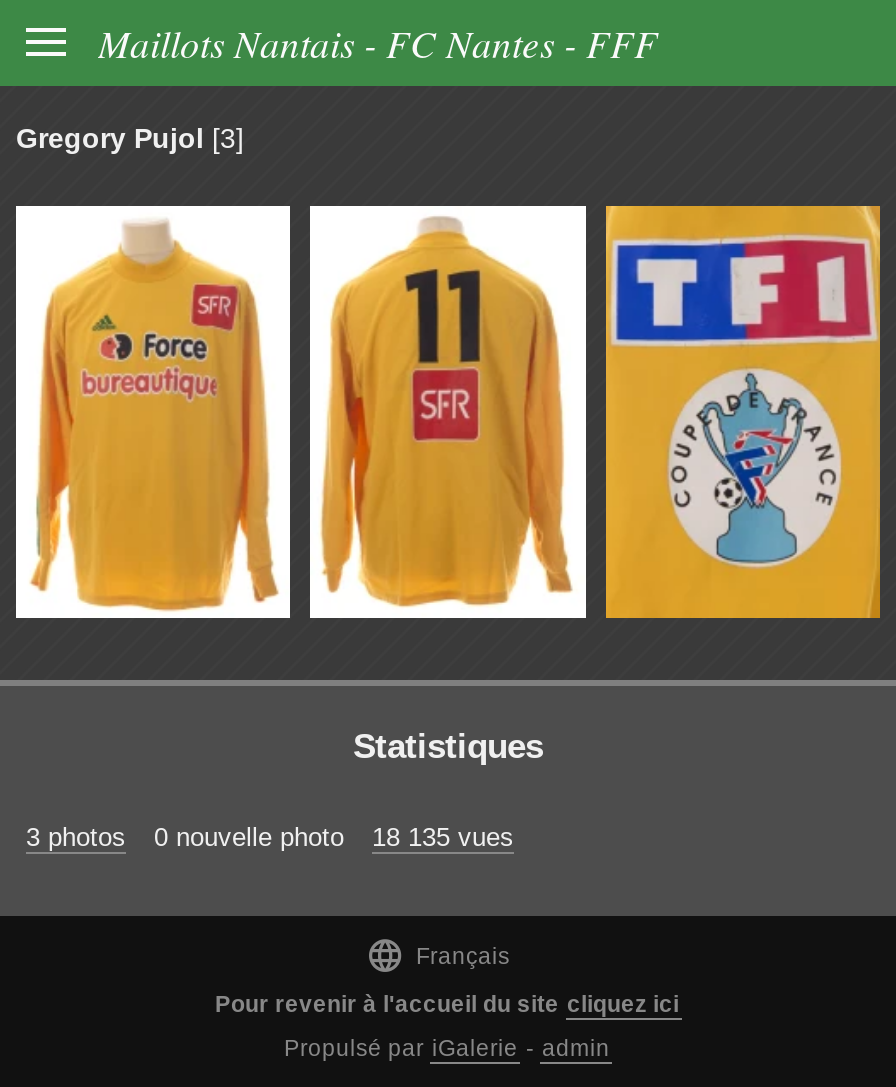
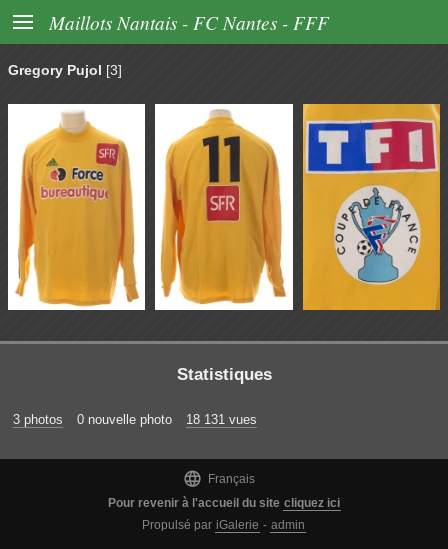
- 3 photos 0 nouvelle photo 18 135 vues
+ 3 photos 0 nouvelle photo 18 131 vues
